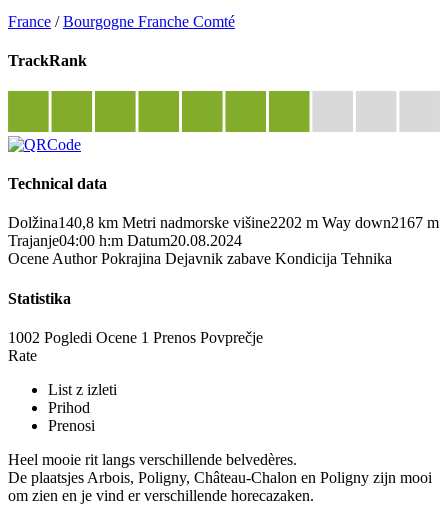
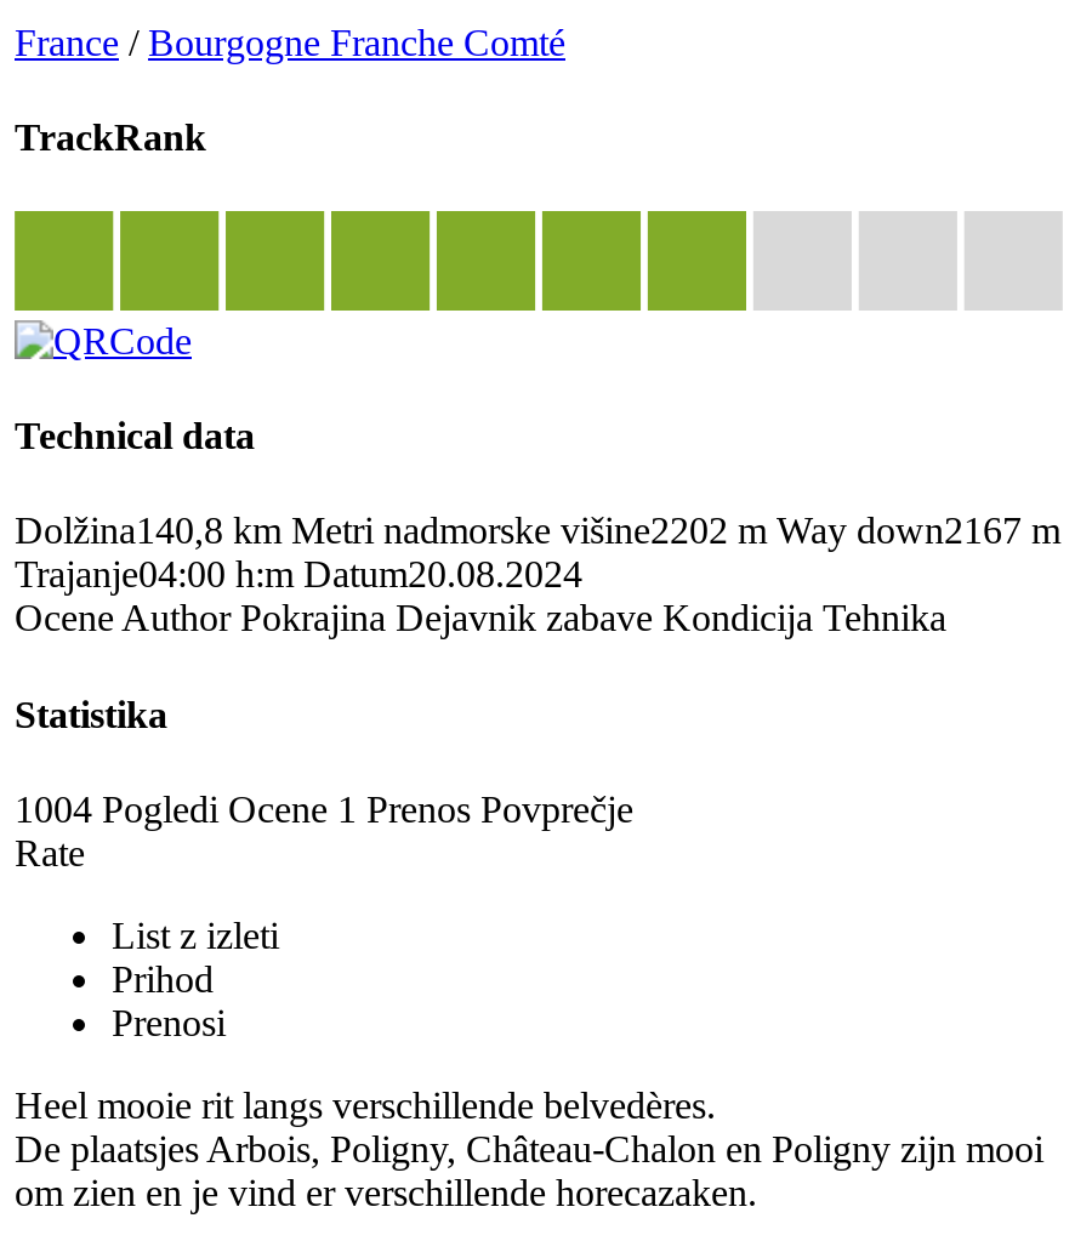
- 1002 Pogledi Ocene 1 Prenos Povprečje
+ 1004 Pogledi Ocene 1 Prenos Povprečje
